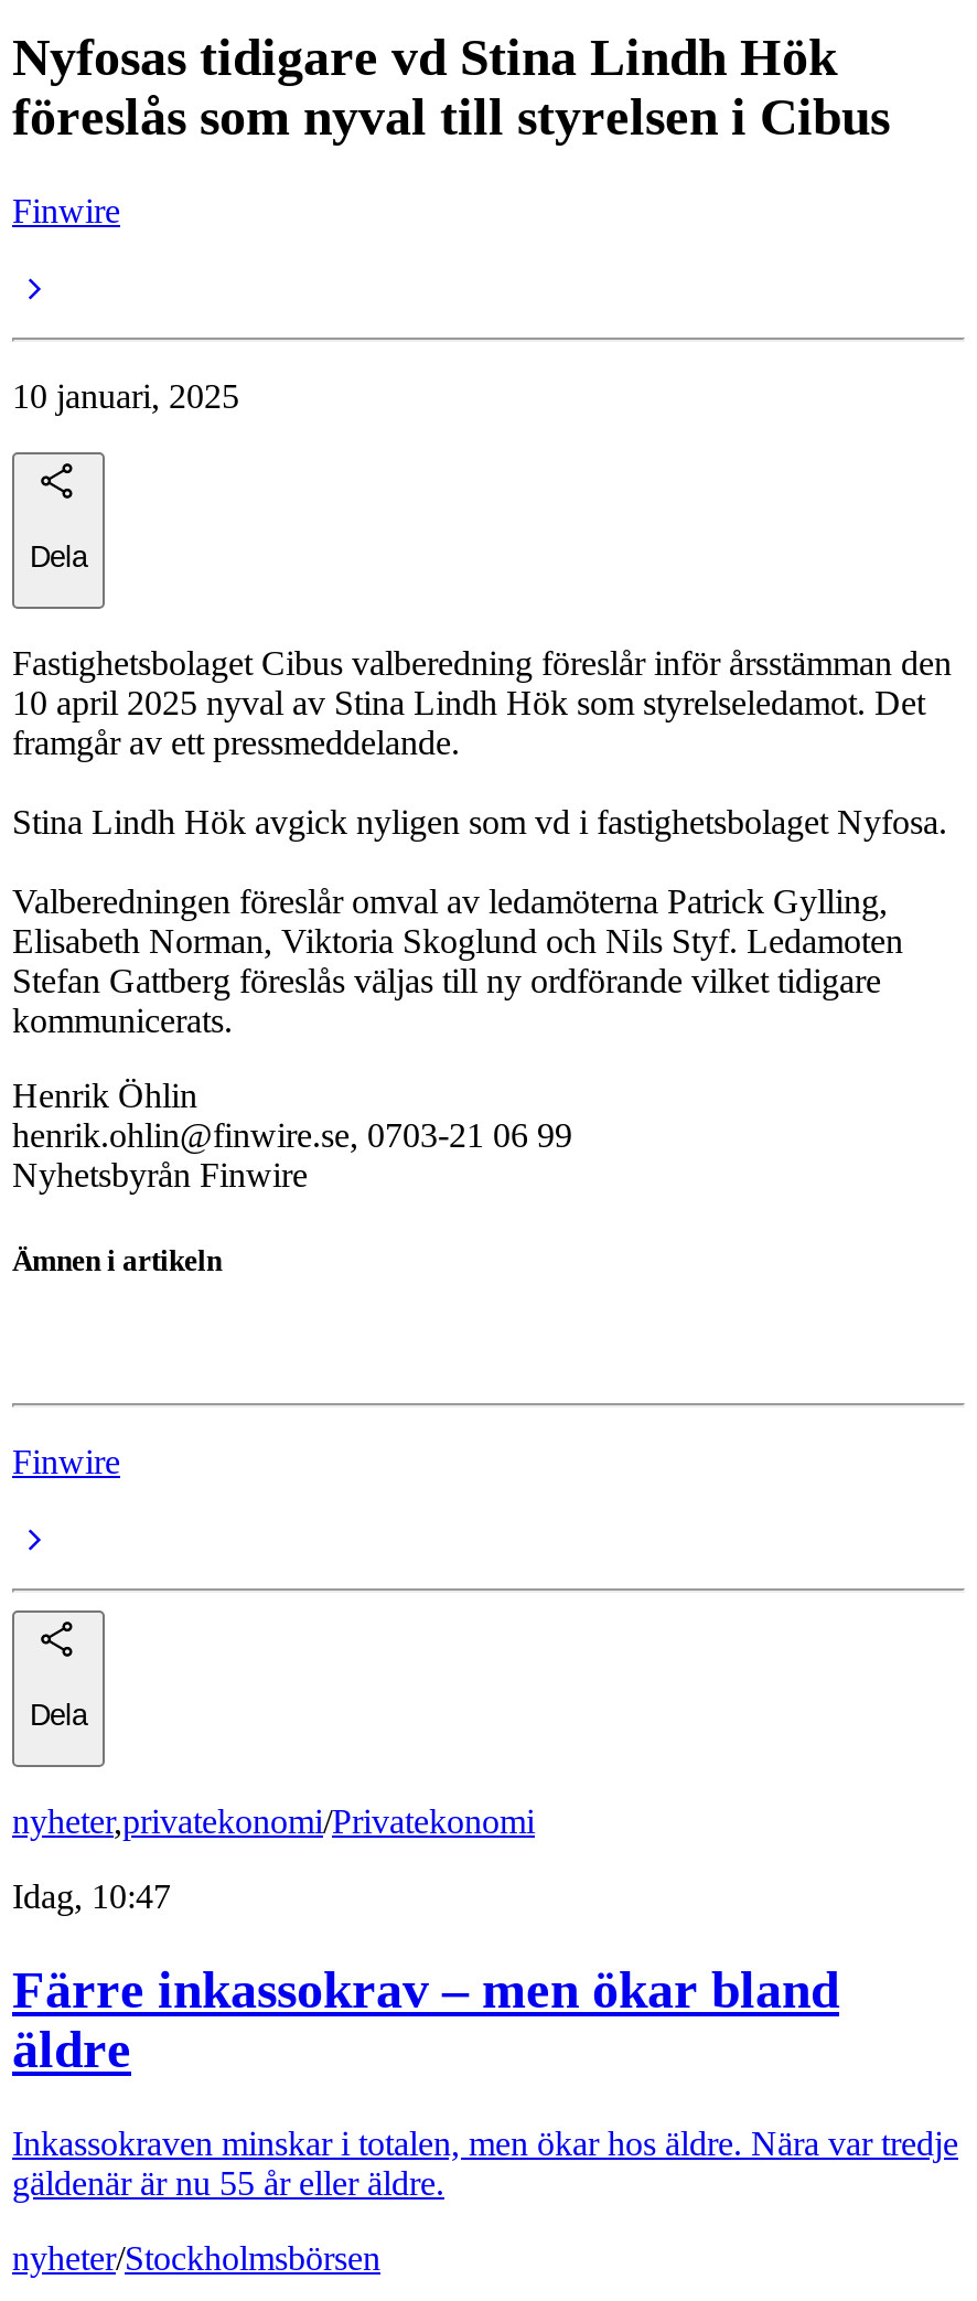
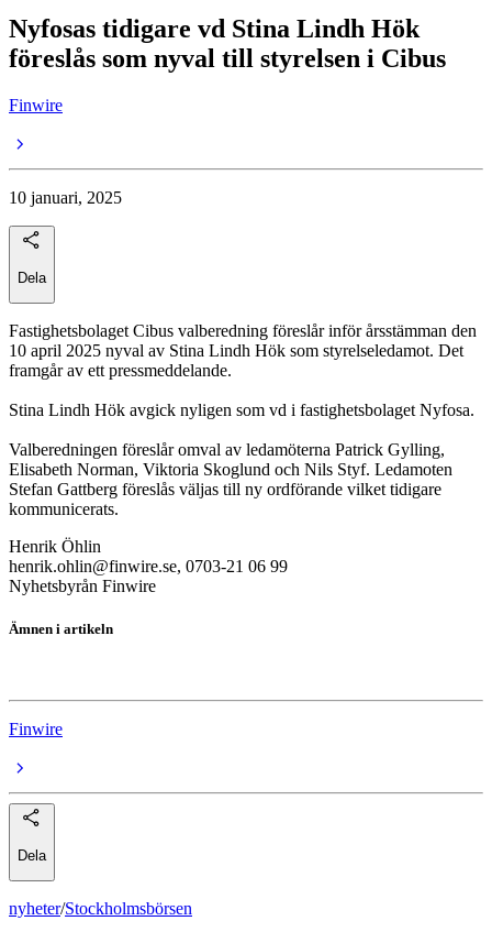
- nyheter,privatekonomi/Privatekonomi
- Idag, 10:47
- Färre inkassokrav – men ökar bland
- äldre
- Inkassokraven minskar i totalen, men ökar hos äldre. Nära var tredje
- gäldenär är nu 55 år eller äldre.
